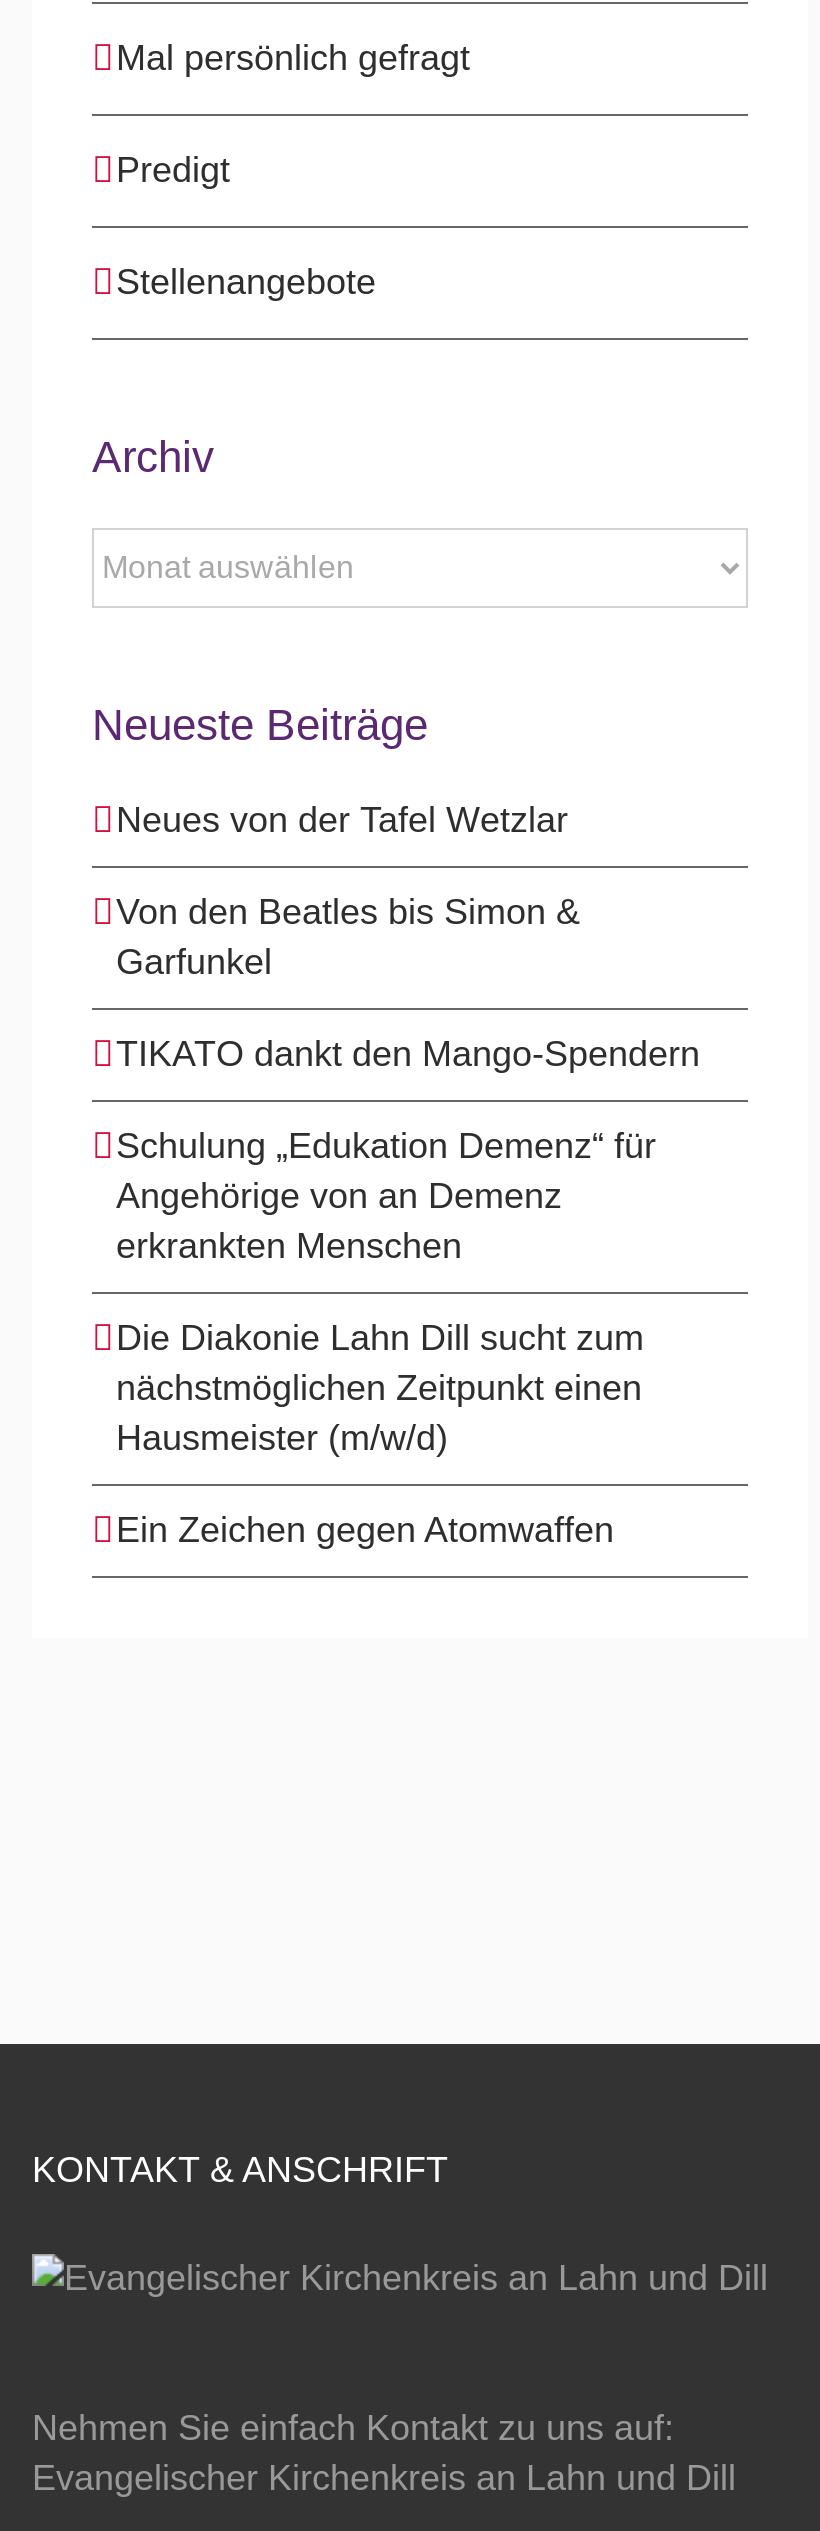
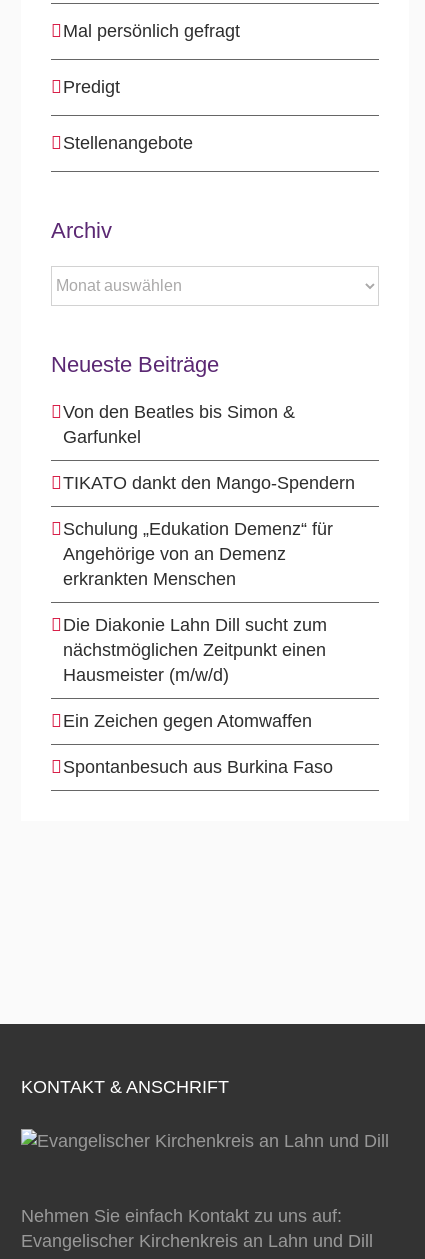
- Neues von der Tafel Wetzlar

moved up: Von den Beatles bis Simon & | Garfunkel | TIKATO dankt den Mango-Spendern | ... | Hausmeister (m/w/d) | Ein Zeichen gegen Atomwaffen

+ Spontanbesuch aus Burkina Faso
